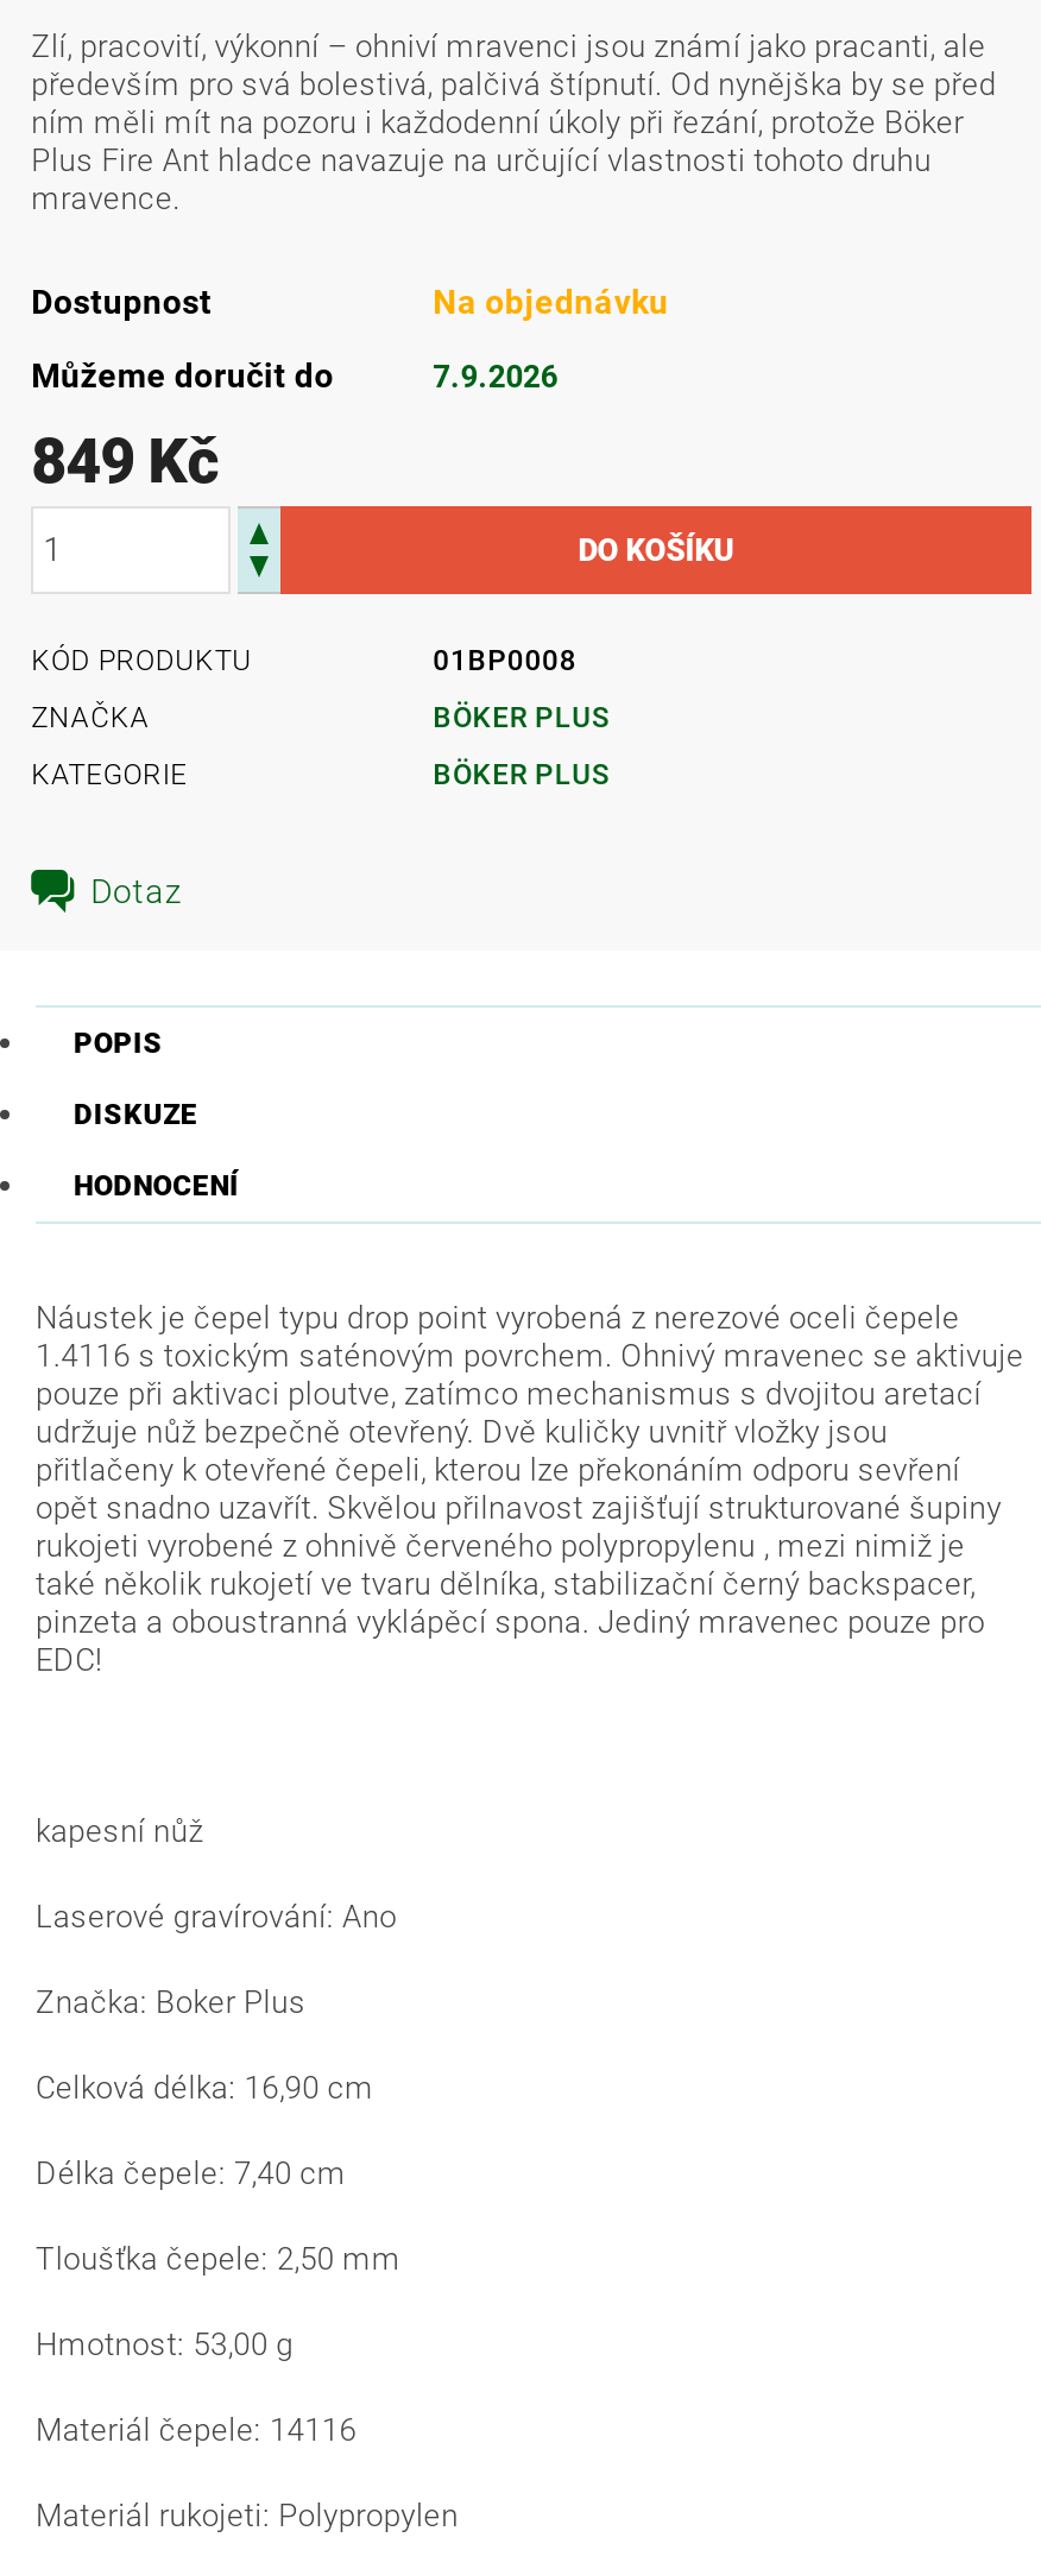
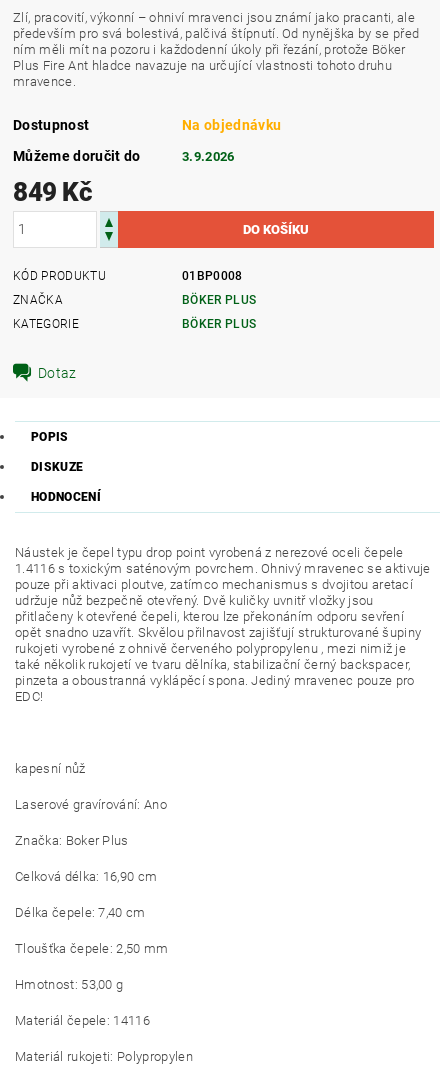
- 7.9.2026
+ 3.9.2026
